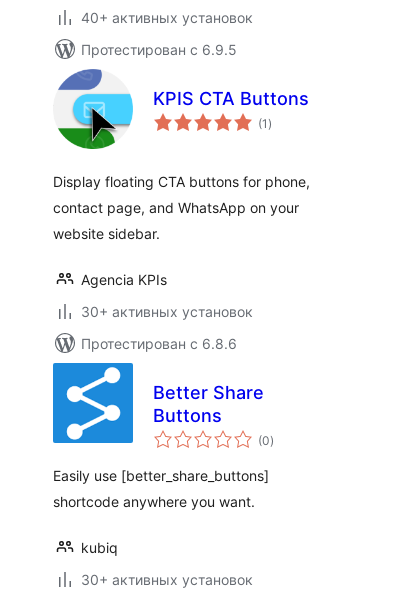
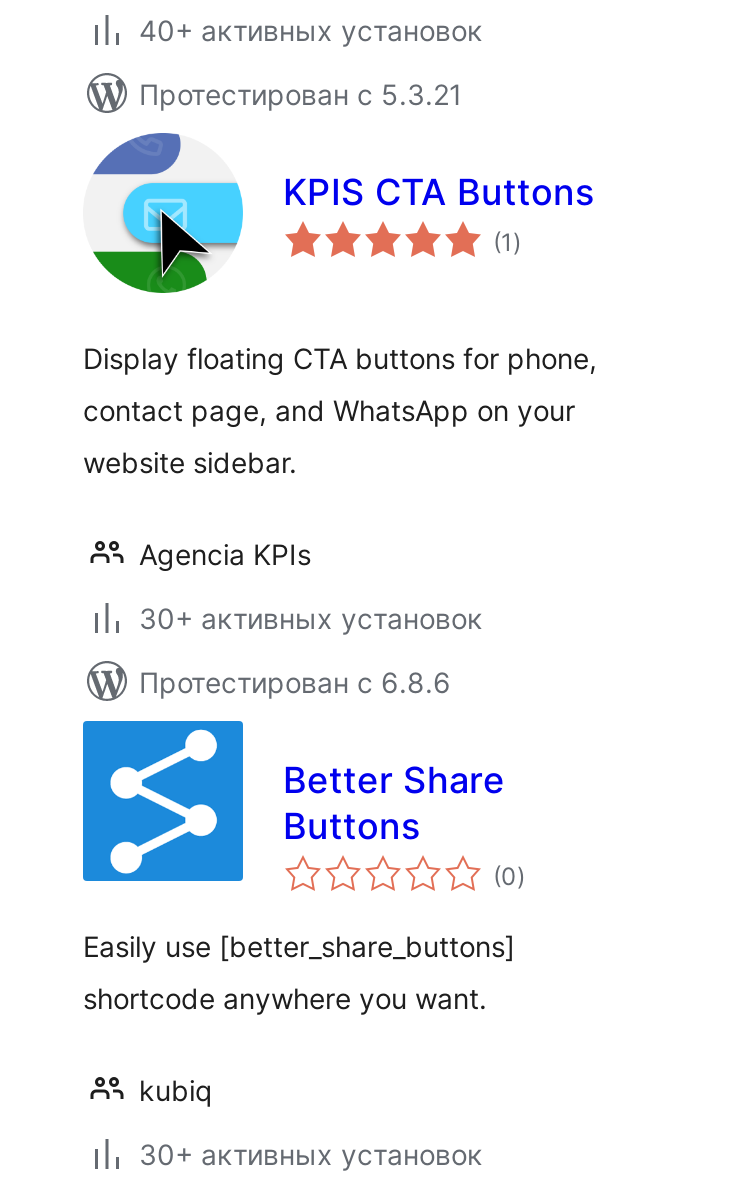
- Протестирован с 6.9.5
+ Протестирован с 5.3.21
